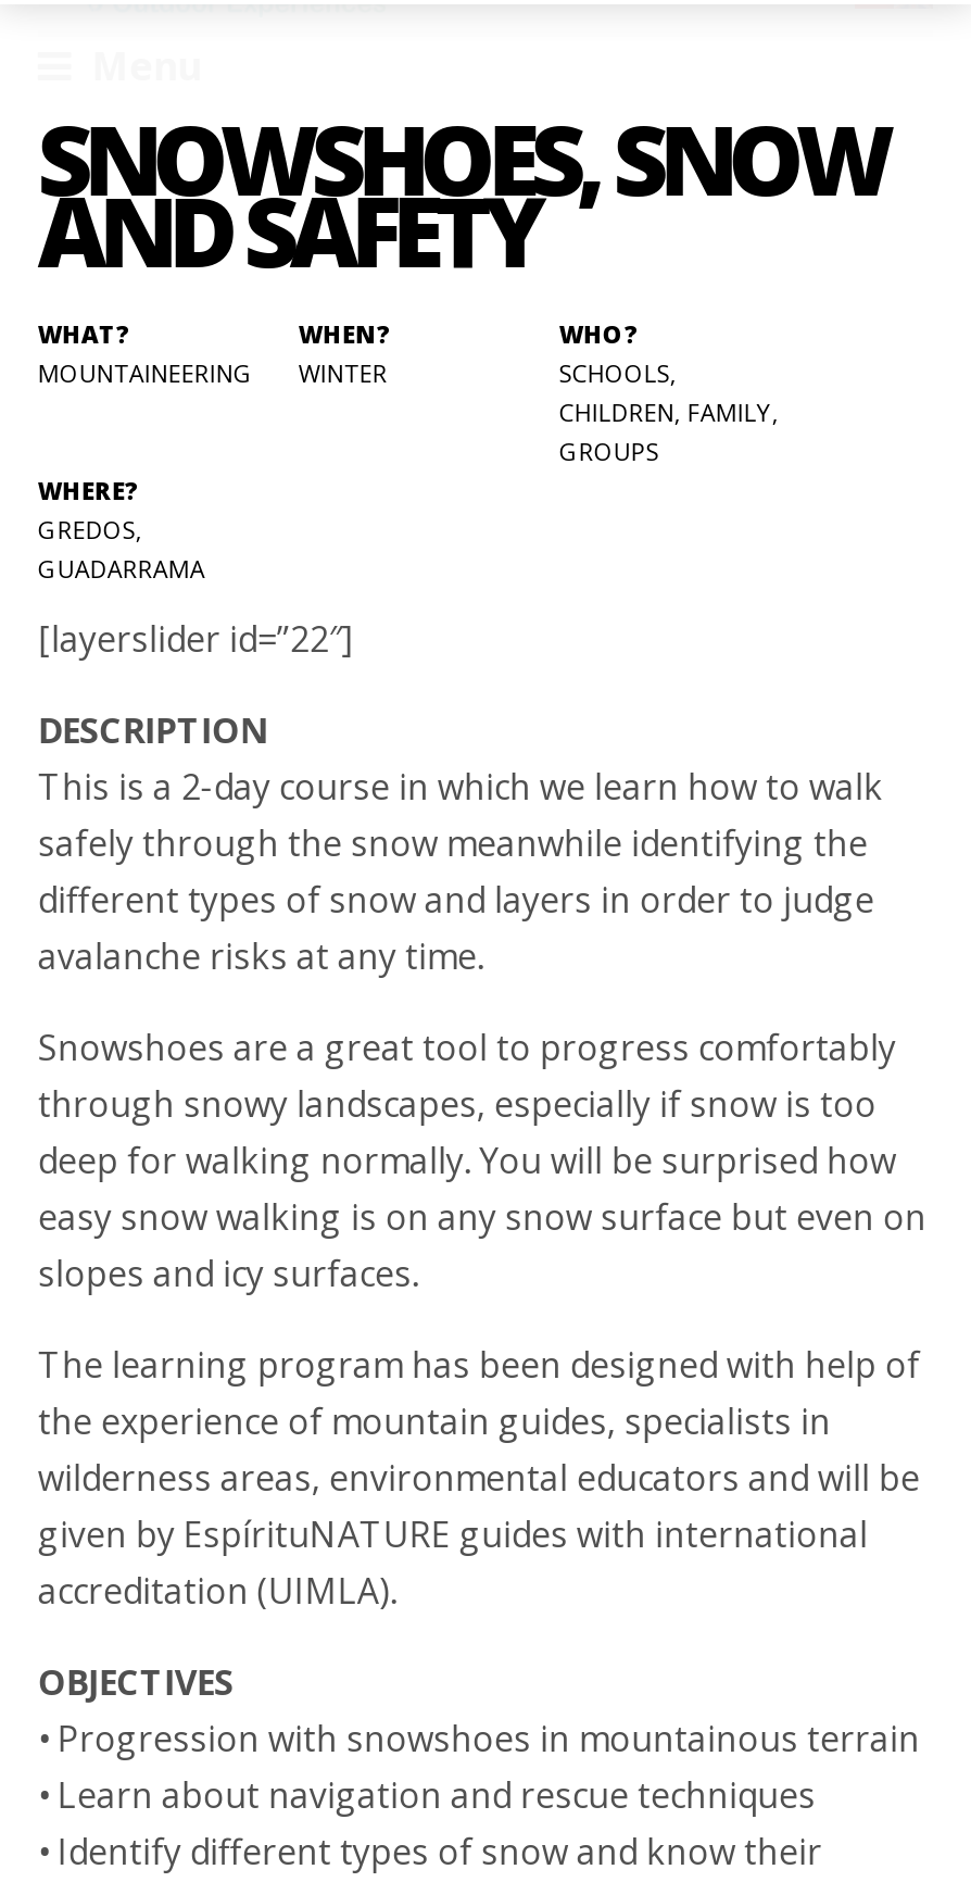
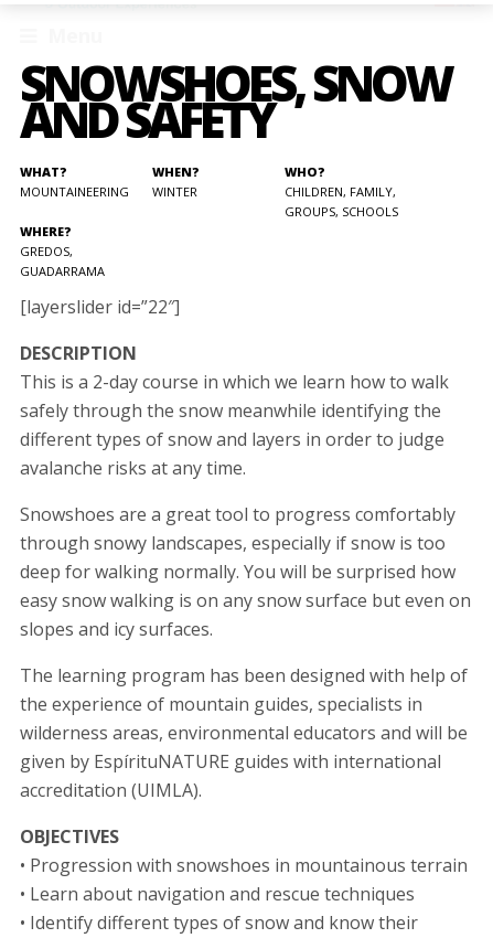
- SCHOOLS,

- GROUPS
+ GROUPS, SCHOOLS
